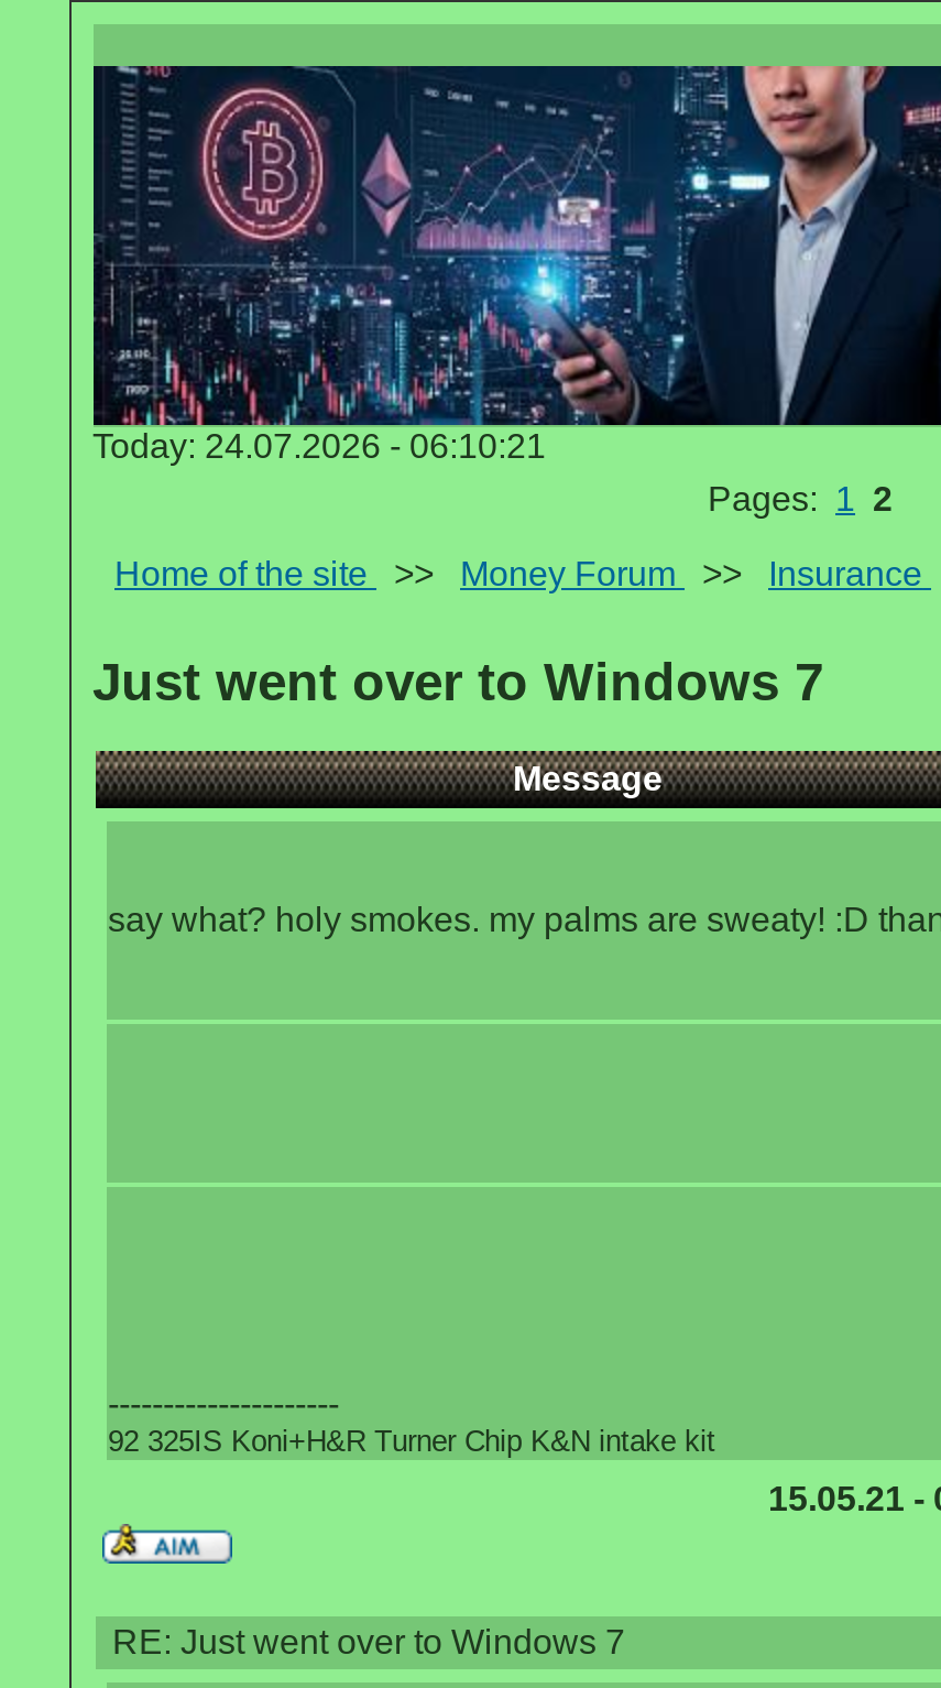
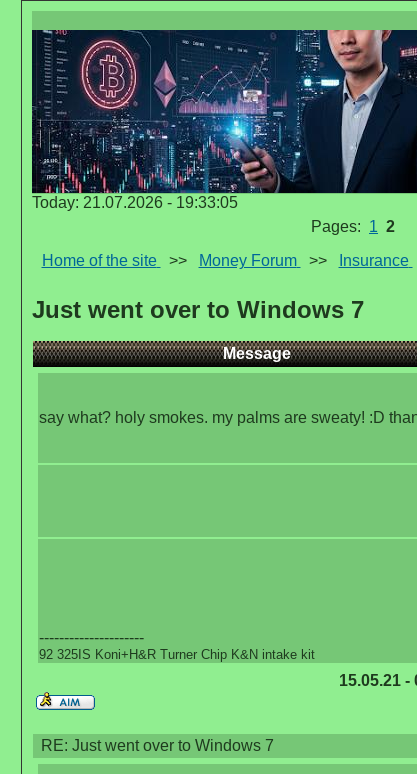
- Today: 24.07.2026 - 06:10:21
+ Today: 21.07.2026 - 19:33:05
